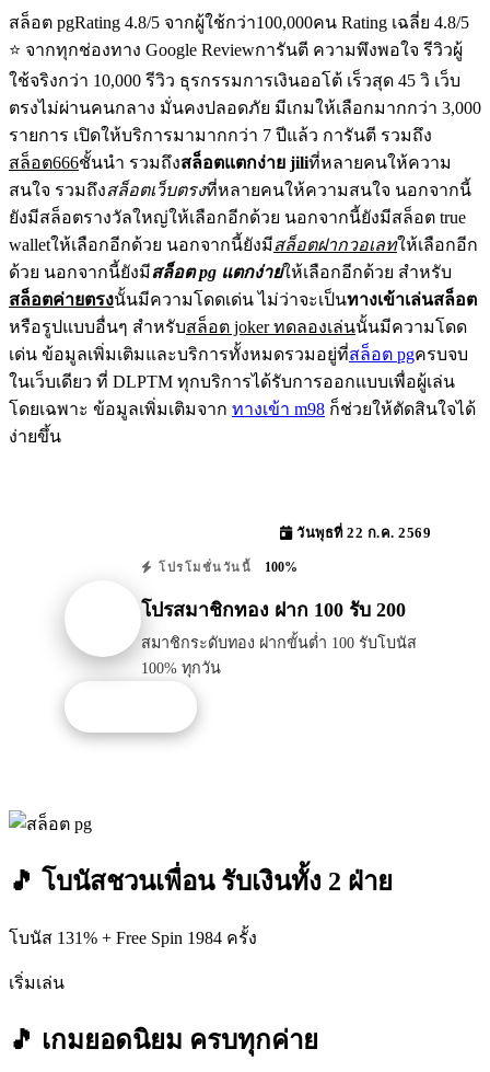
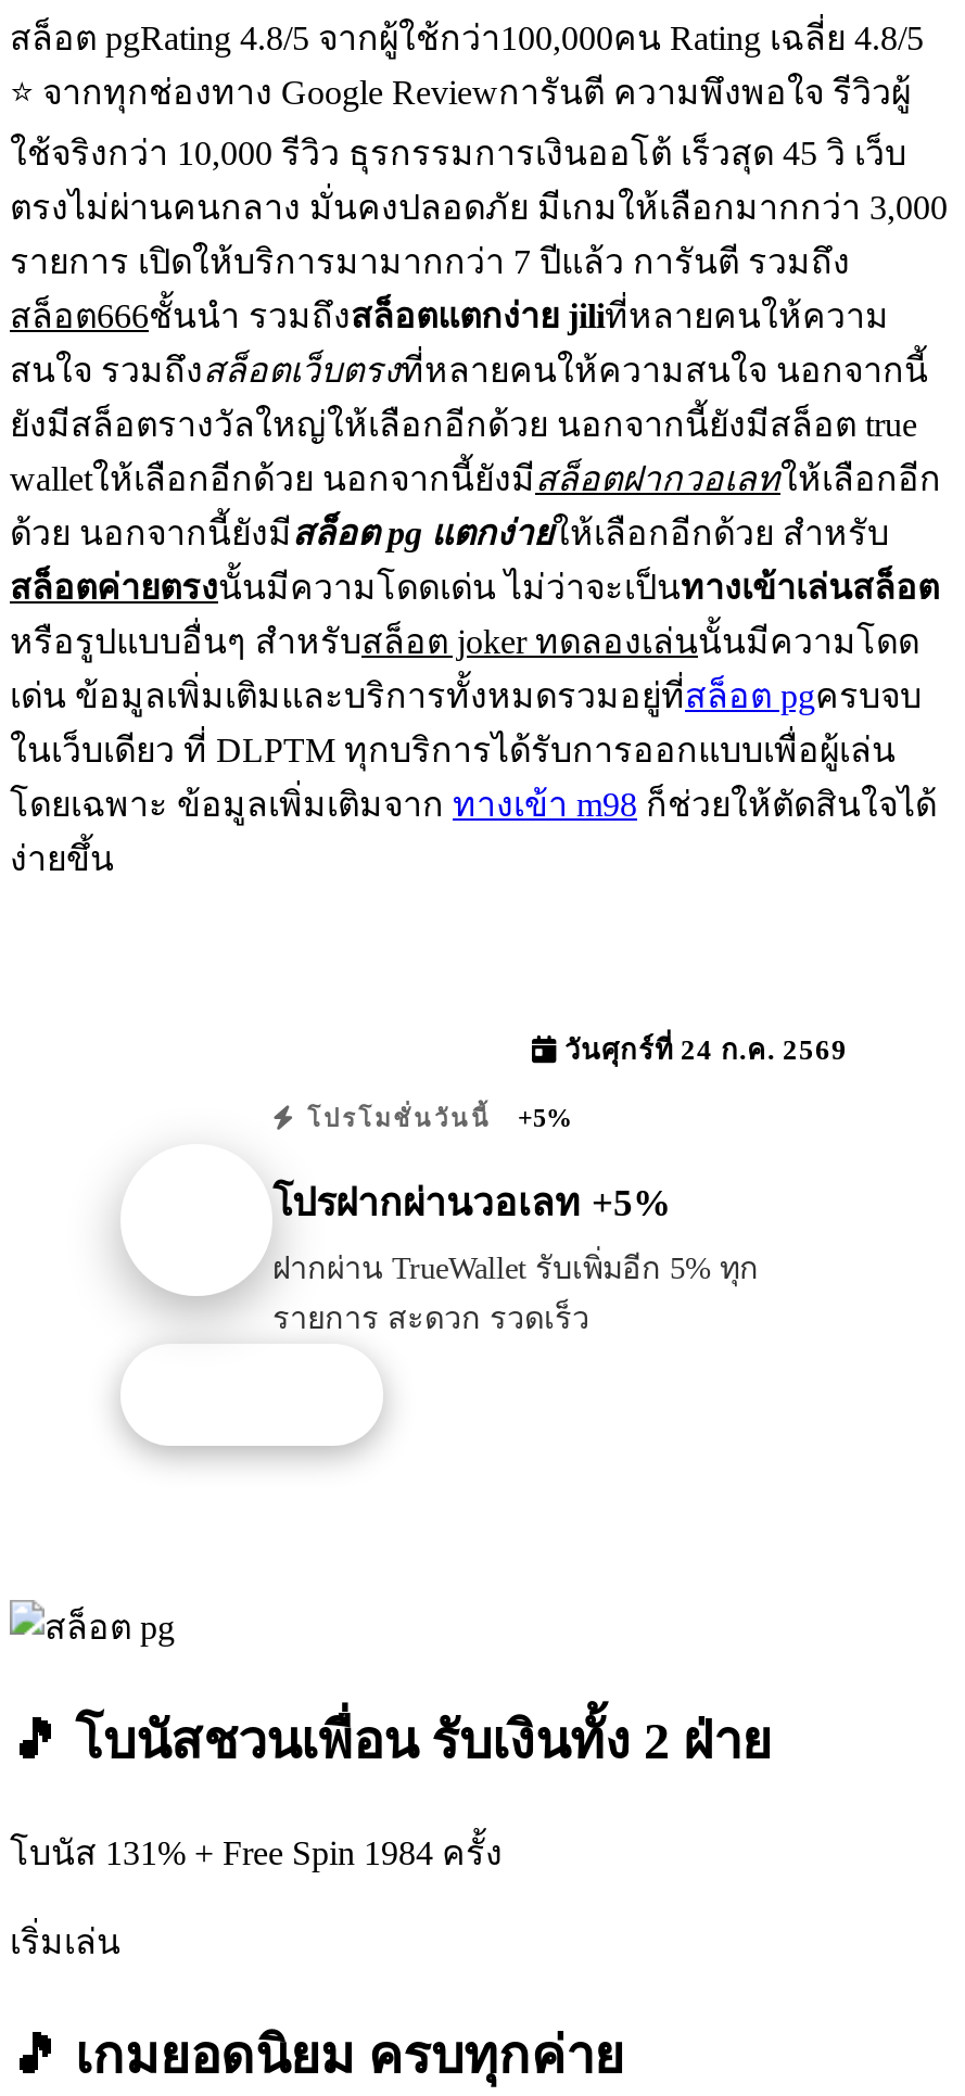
- วันพุธที่ 22 ก.ค. 2569
+ วันศุกร์ที่ 24 ก.ค. 2569

- โปรโมชั่นวันนี้ 100%
+ โปรโมชั่นวันนี้ +5%

- โปรสมาชิกทอง ฝาก 100 รับ 200
+ โปรฝากผ่านวอเลท +5%

- สมาชิกระดับทอง ฝากขั้นต่ำ 100 รับโบนัส
- 100% ทุกวัน
+ ฝากผ่าน TrueWallet รับเพิ่มอีก 5% ทุก
+ รายการ สะดวก รวดเร็ว
